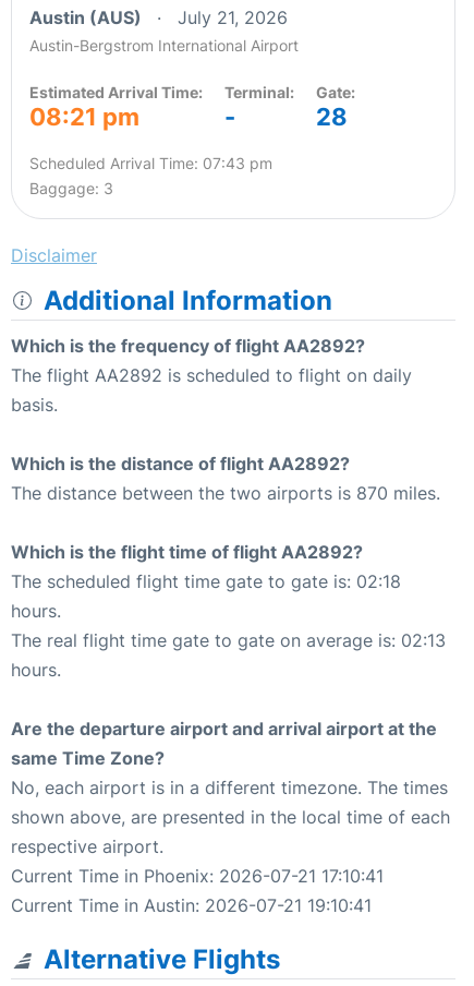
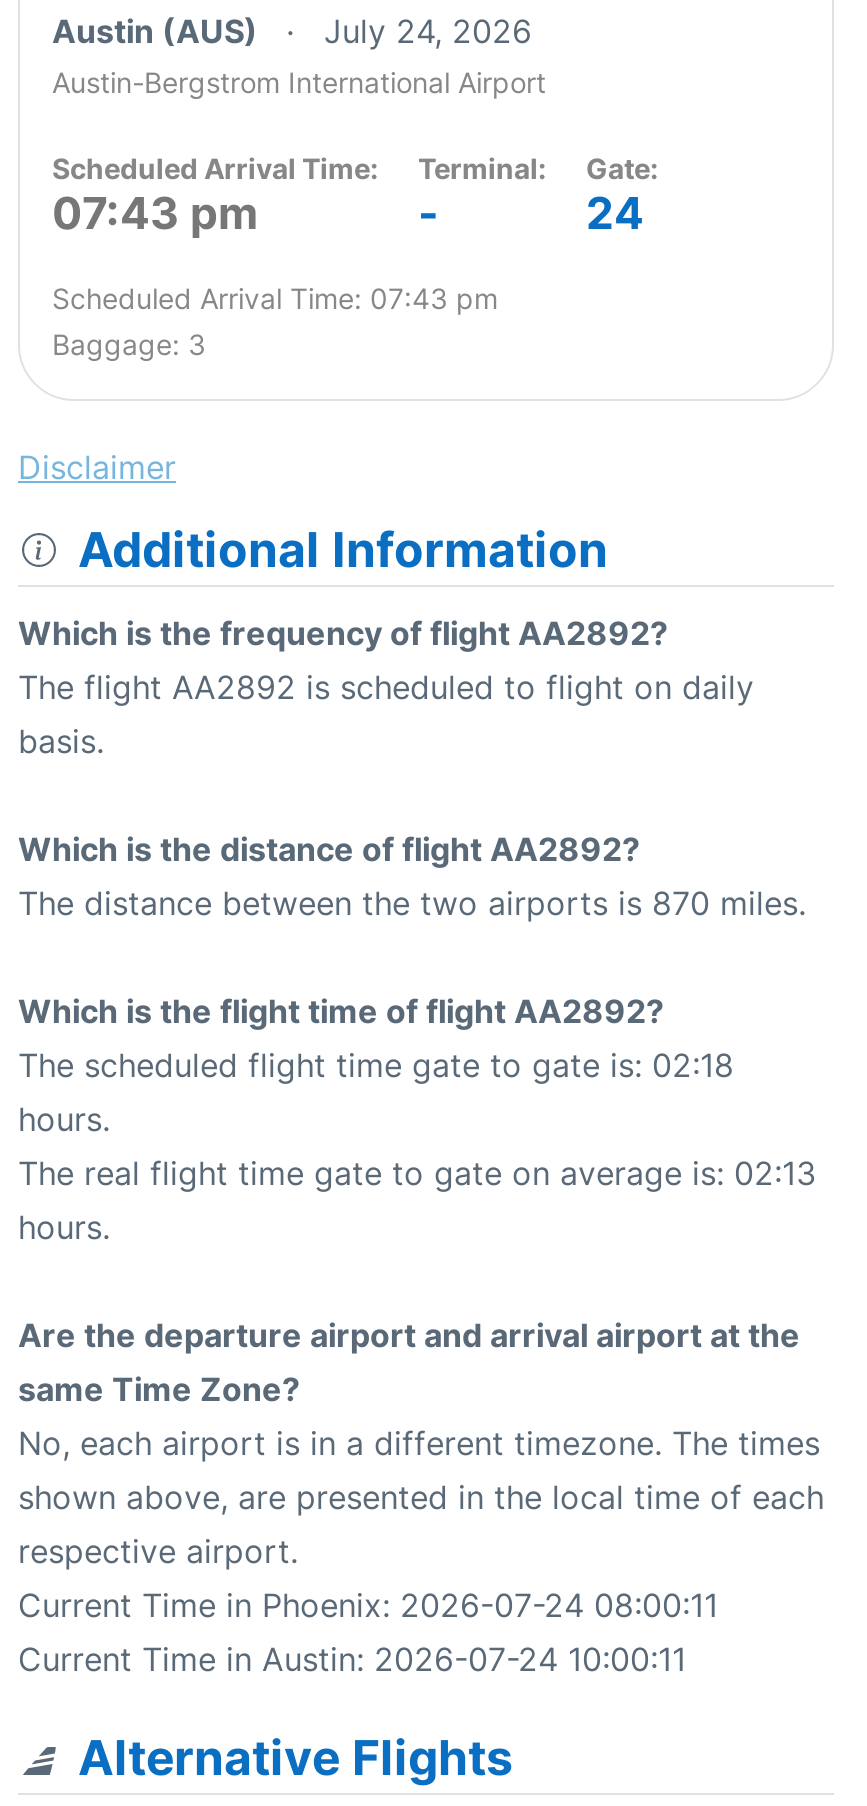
- Austin (AUS) July 21, 2026
+ Austin (AUS) July 24, 2026

- Estimated Arrival Time:
+ Scheduled Arrival Time:

- 08:21 pm
+ 07:43 pm

- 28
+ 24

- Current Time in Phoenix: 2026-07-21 17:10:41
+ Current Time in Phoenix: 2026-07-24 08:00:11

- Current Time in Austin: 2026-07-21 19:10:41
+ Current Time in Austin: 2026-07-24 10:00:11
